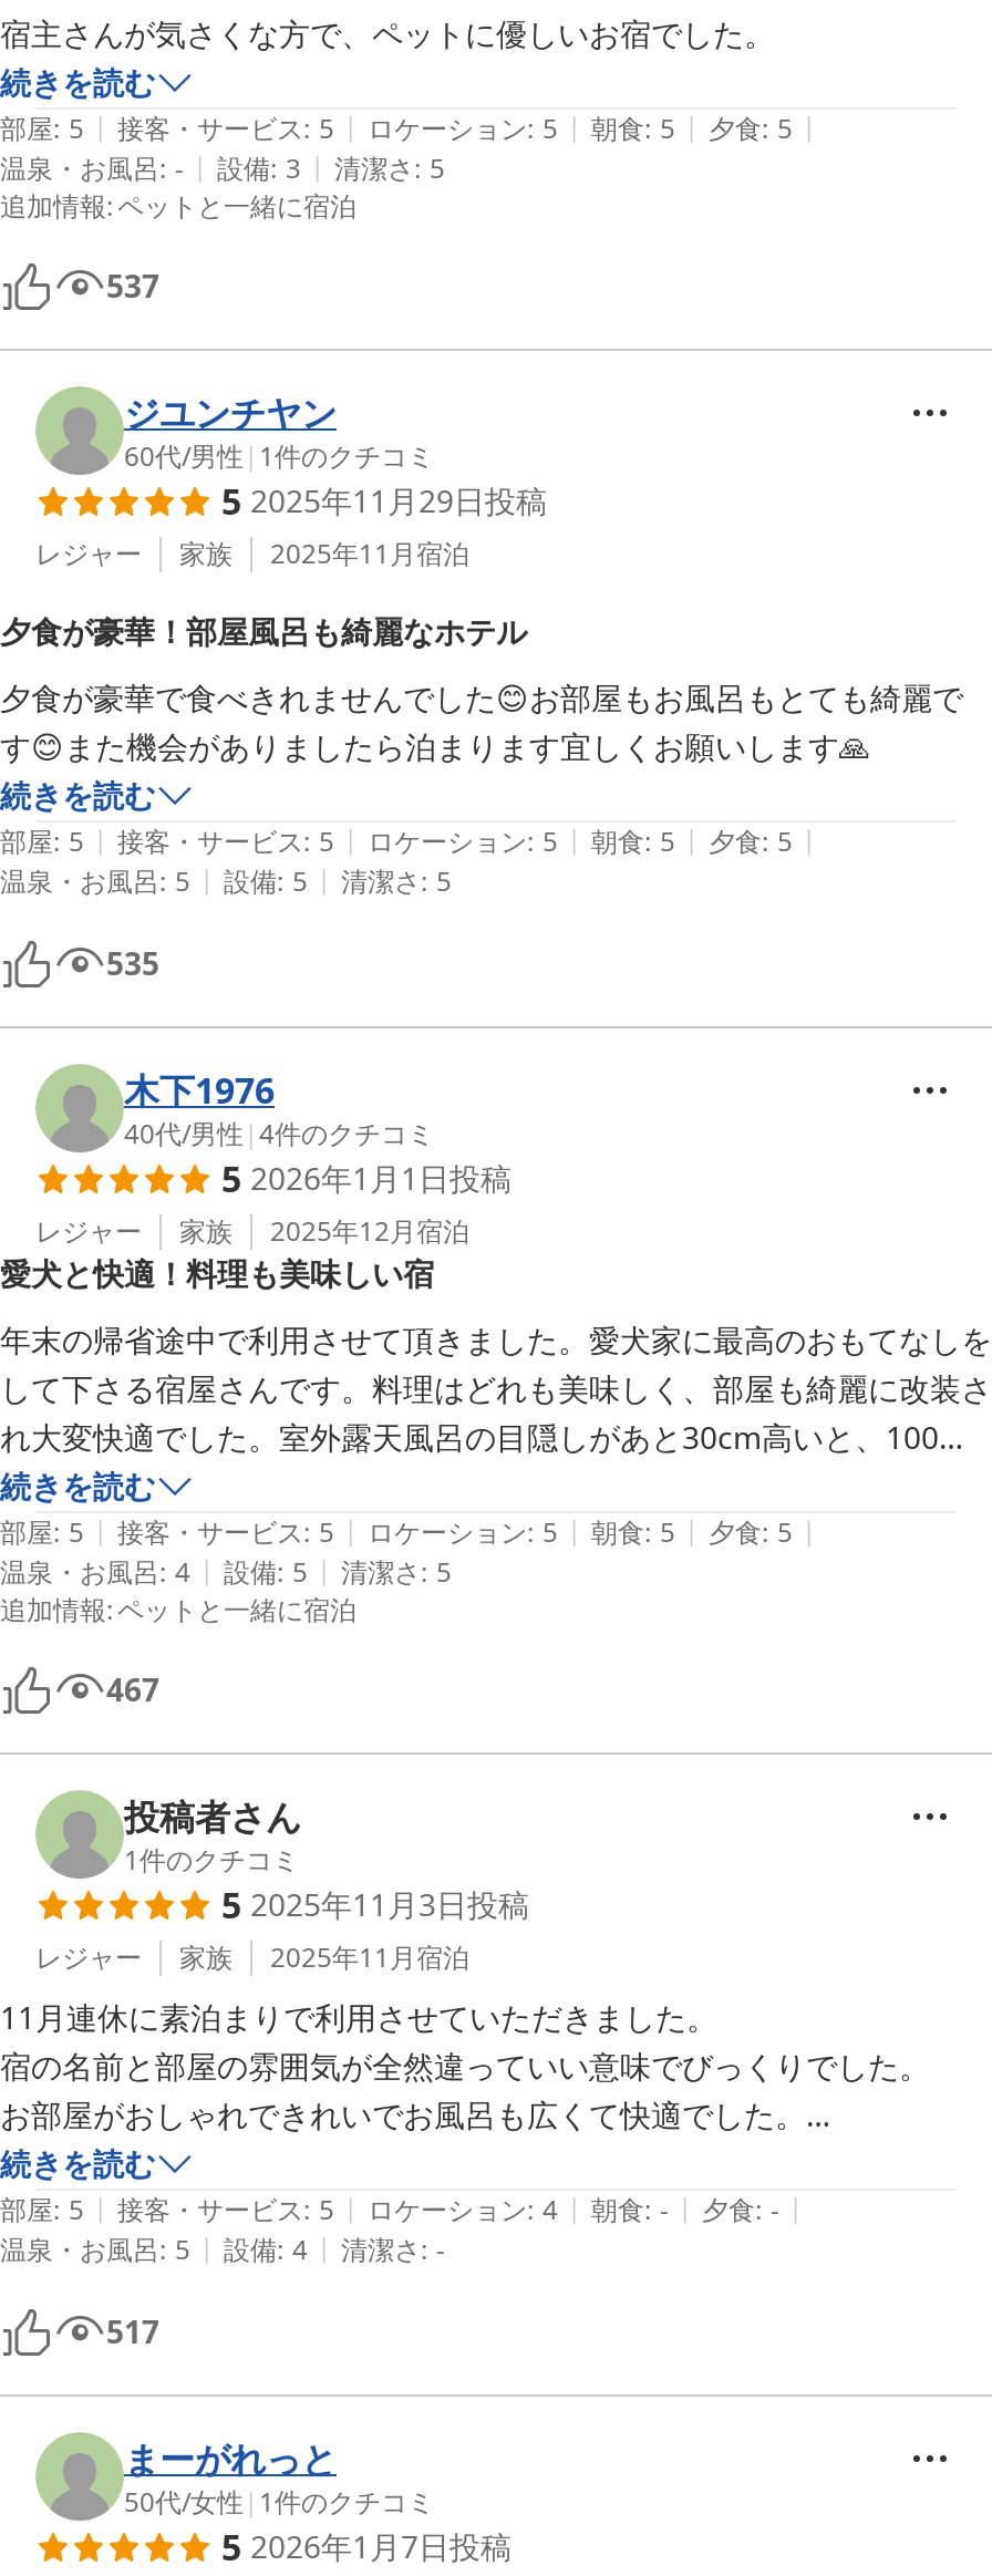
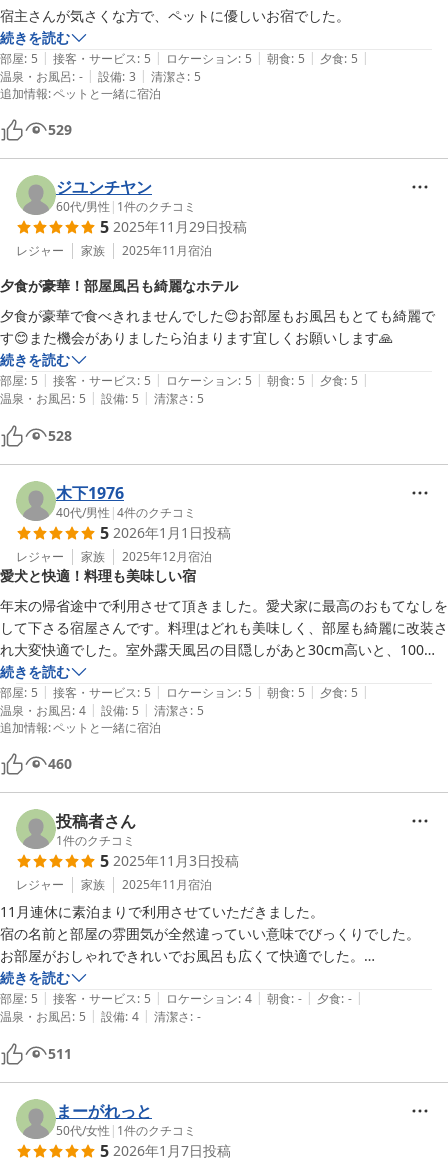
- 537
+ 529

- 535
+ 528

- 467
+ 460

- 517
+ 511
